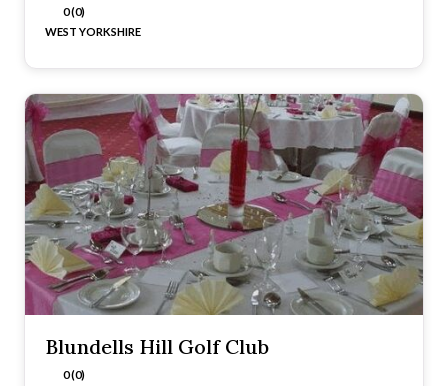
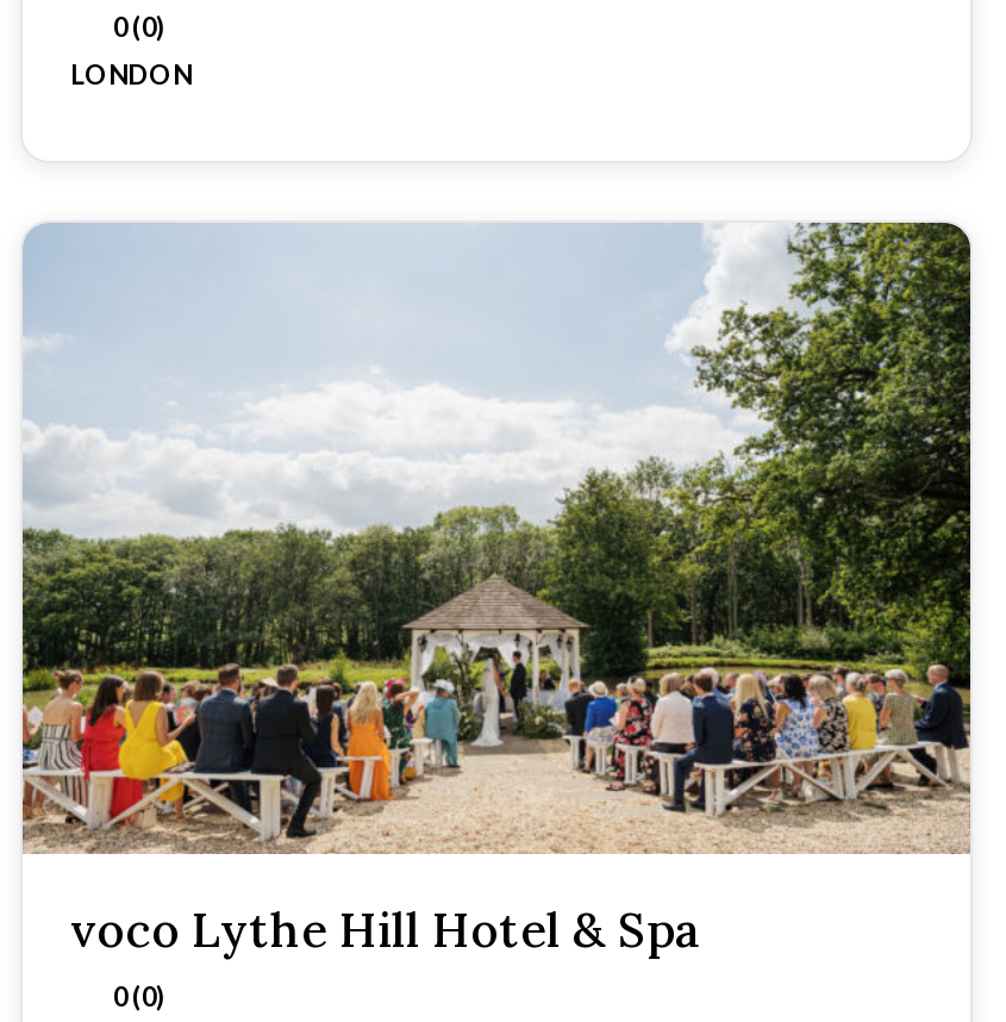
- WEST YORKSHIRE
+ LONDON

- [image]
- Blundells Hill Golf Club
+ [image]
+ voco Lythe Hill Hotel & Spa
